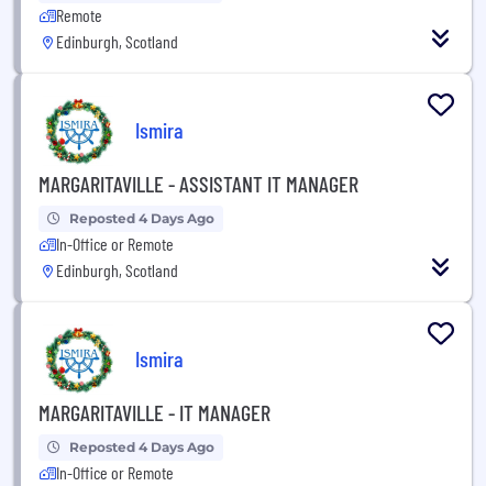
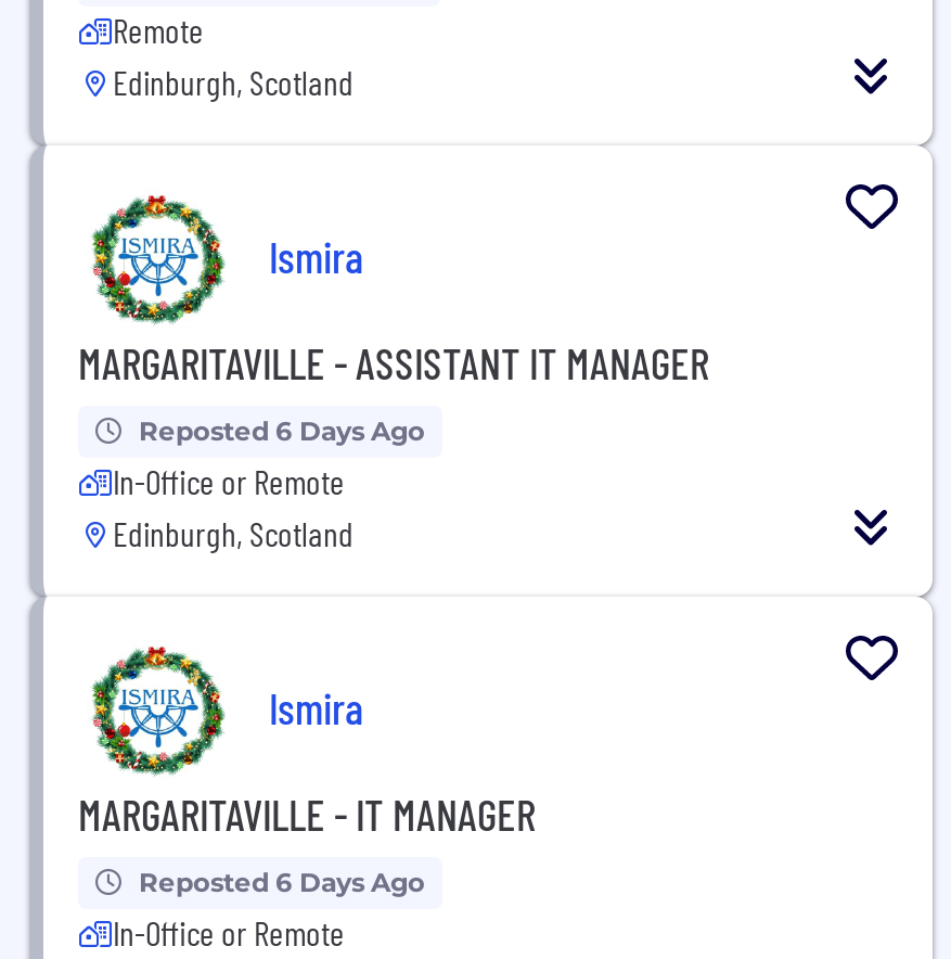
- Reposted 4 Days Ago
+ Reposted 6 Days Ago

- Reposted 4 Days Ago
+ Reposted 6 Days Ago
